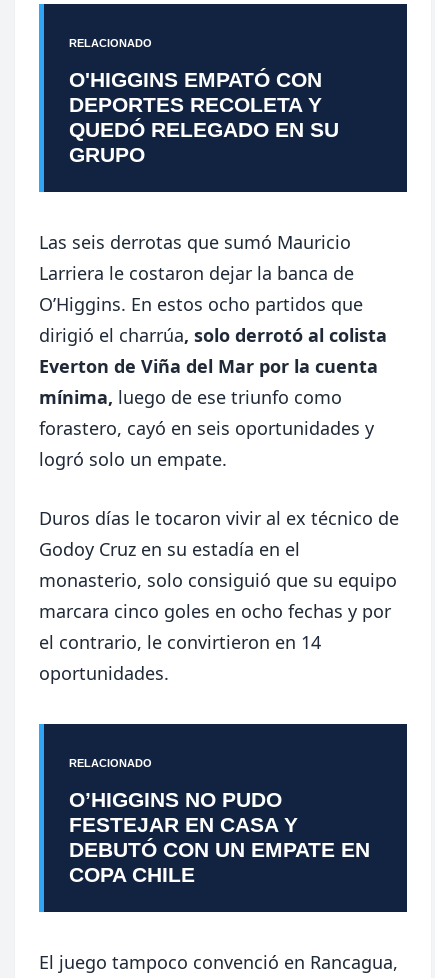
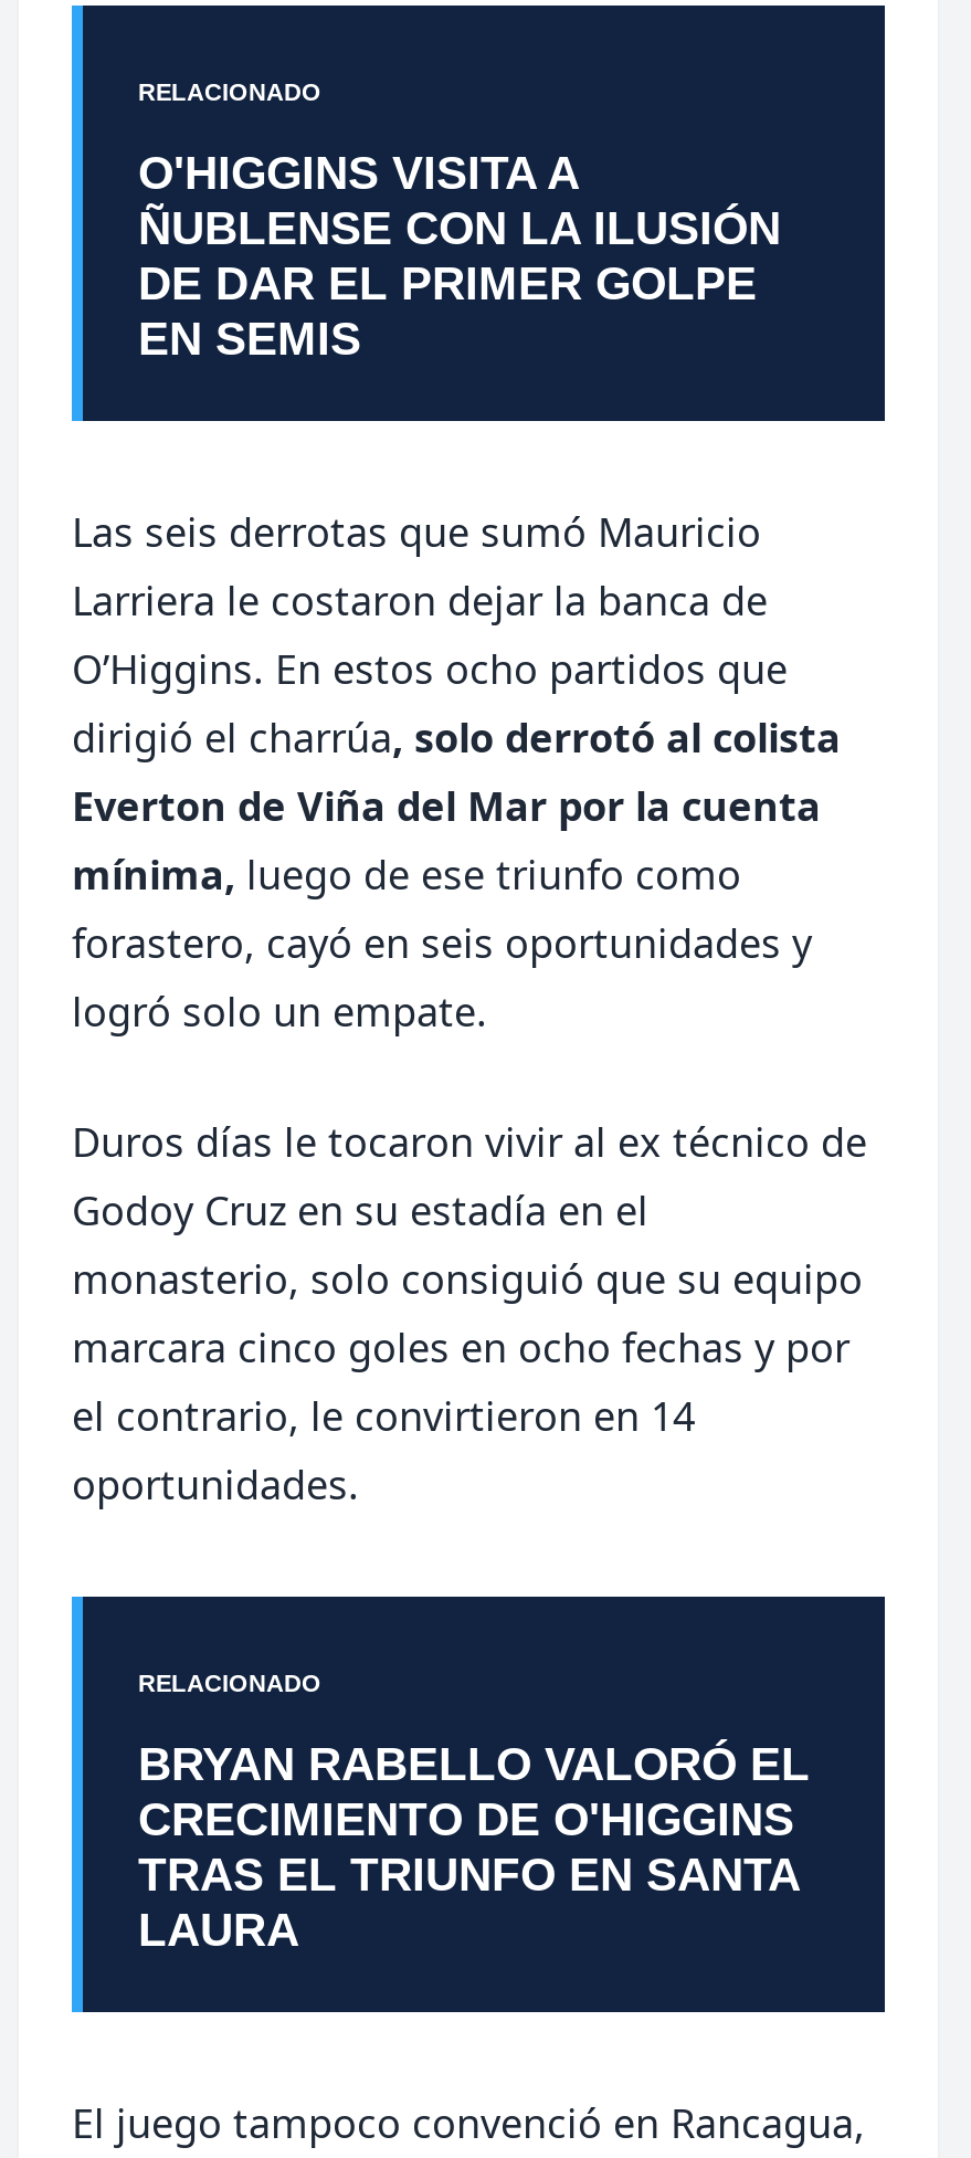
- O'HIGGINS EMPATÓ CON
- DEPORTES RECOLETA Y
- QUEDÓ RELEGADO EN SU
- GRUPO
+ O'HIGGINS VISITA A
+ ÑUBLENSE CON LA ILUSIÓN
+ DE DAR EL PRIMER GOLPE
+ EN SEMIS

- O’HIGGINS NO PUDO
- FESTEJAR EN CASA Y
- DEBUTÓ CON UN EMPATE EN
- COPA CHILE
+ BRYAN RABELLO VALORÓ EL
+ CRECIMIENTO DE O'HIGGINS
+ TRAS EL TRIUNFO EN SANTA
+ LAURA
